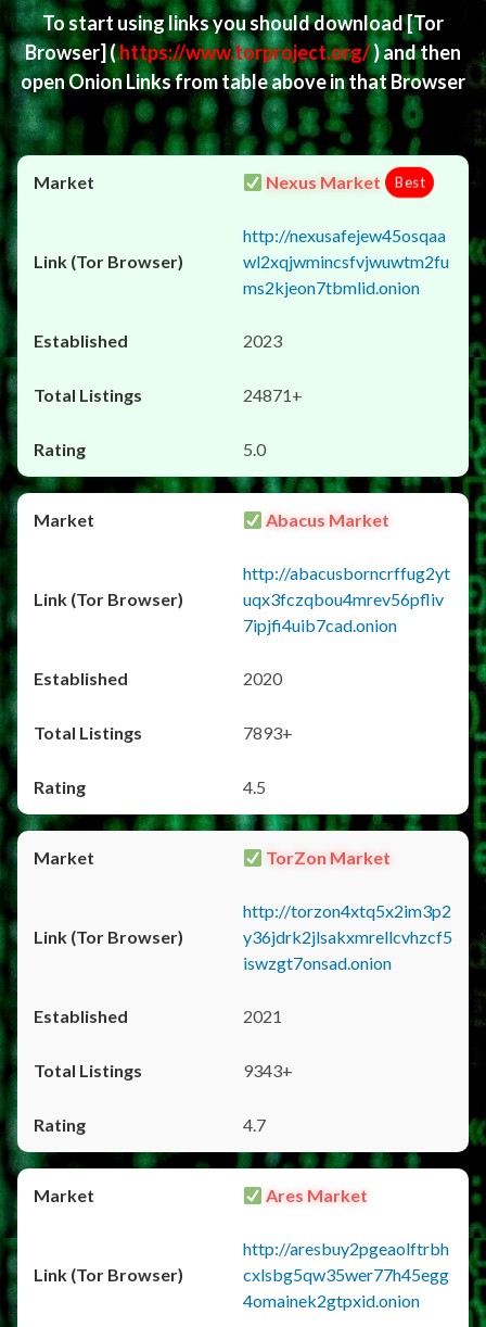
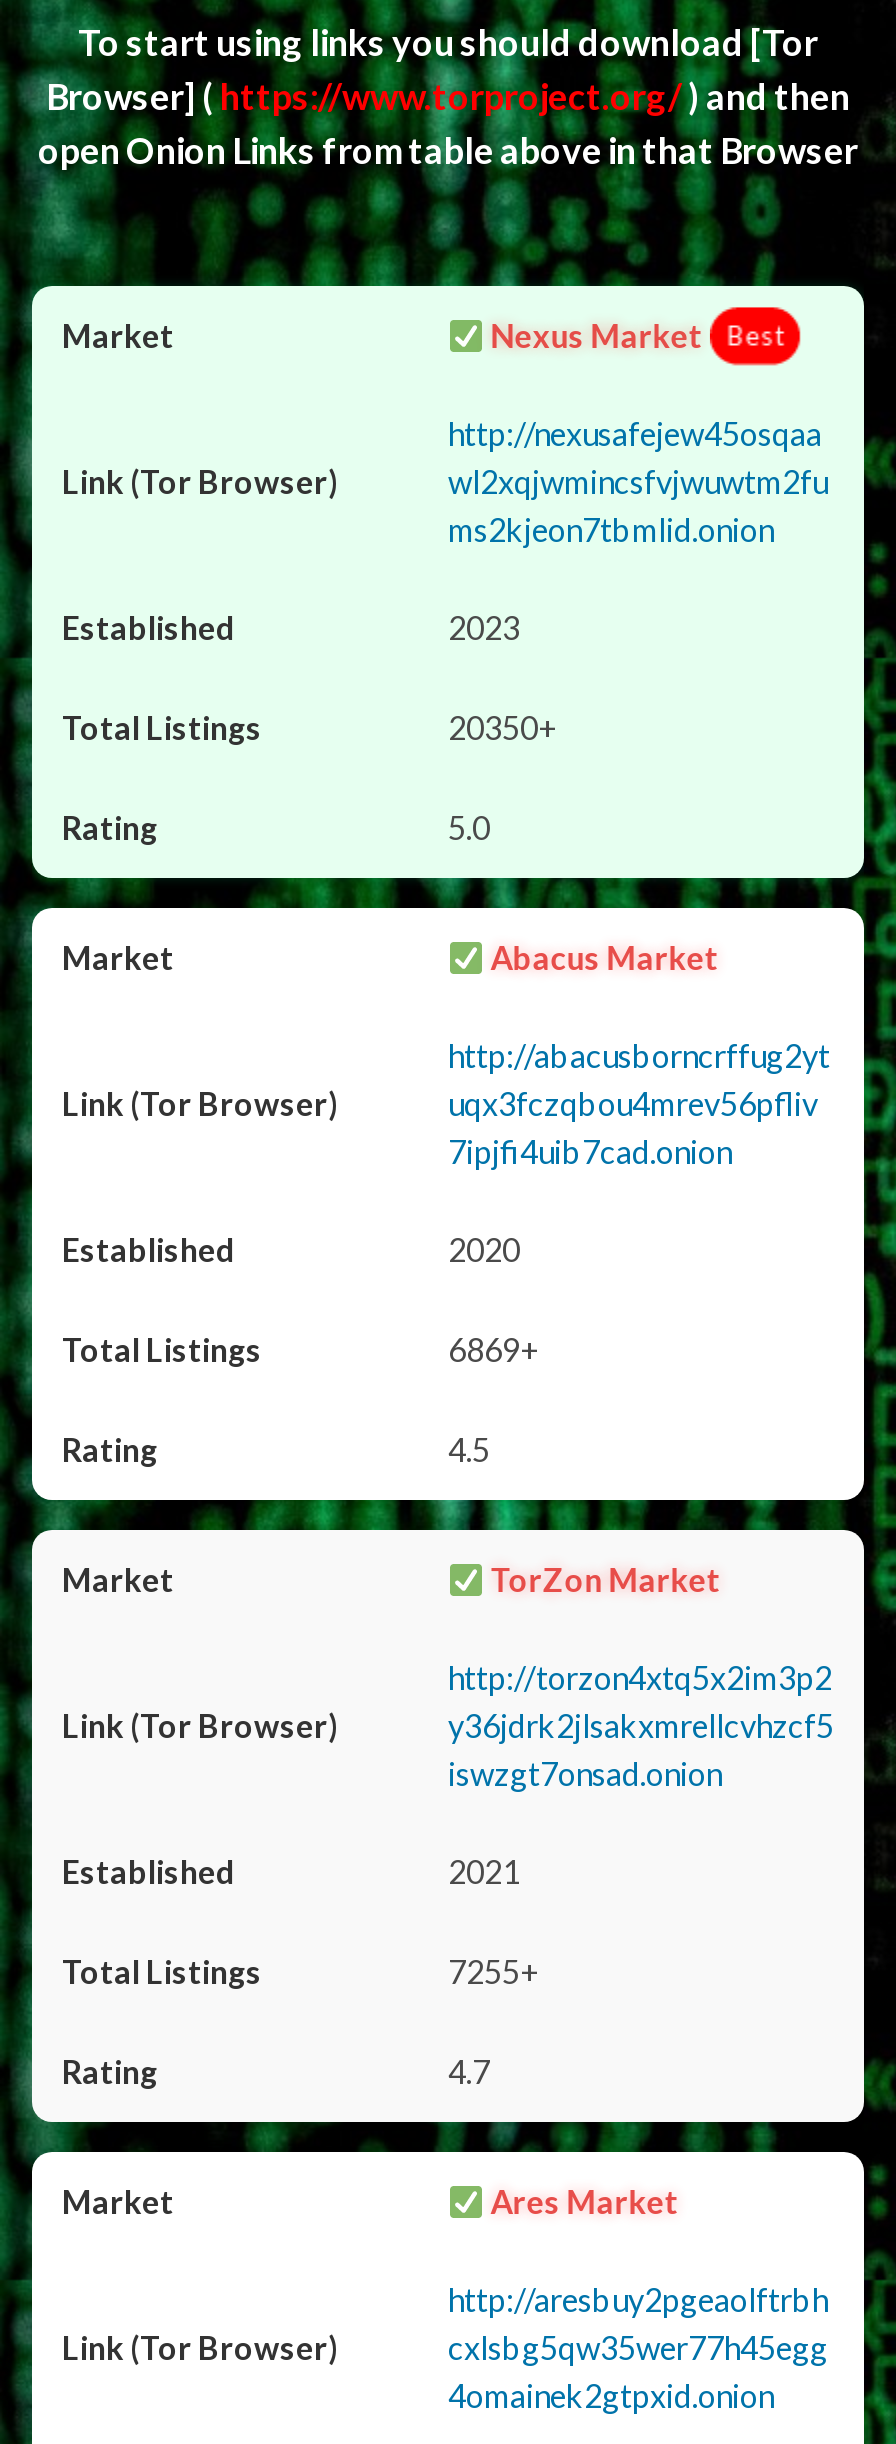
- 24871+
+ 20350+

- 7893+
+ 6869+

- 9343+
+ 7255+
